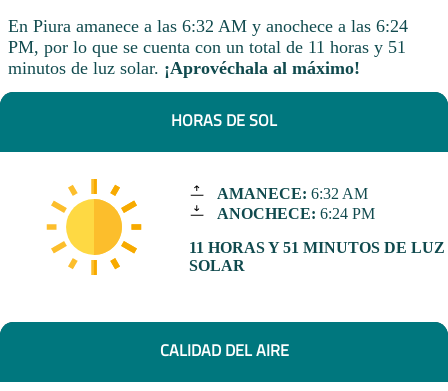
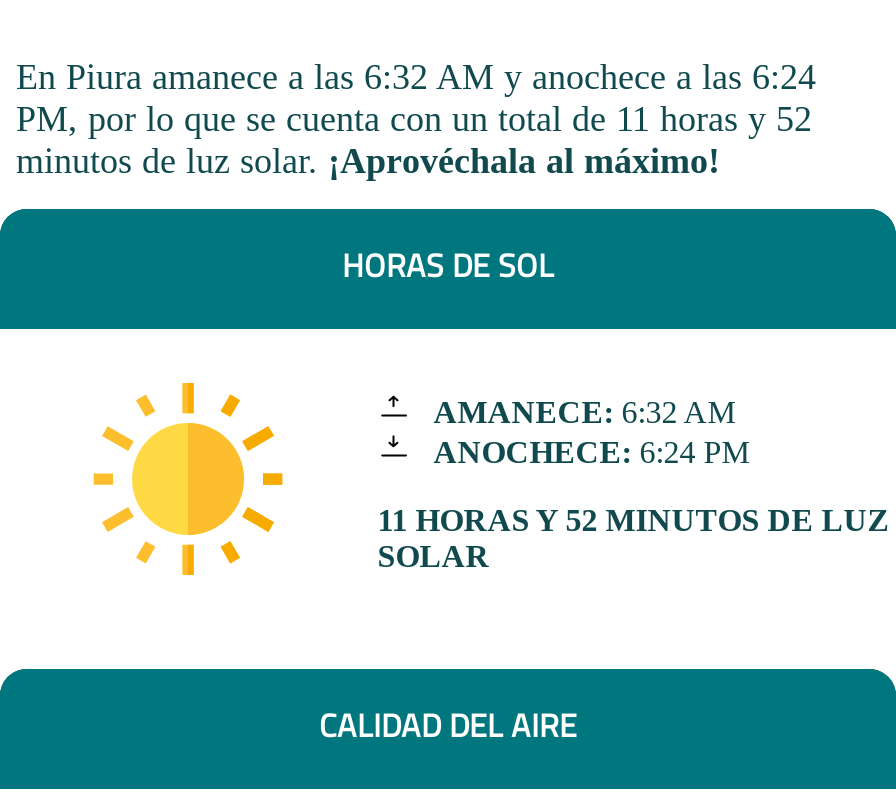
- PM, por lo que se cuenta con un total de 11 horas y 51
+ PM, por lo que se cuenta con un total de 11 horas y 52

- 11 HORAS Y 51 MINUTOS DE LUZ
+ 11 HORAS Y 52 MINUTOS DE LUZ
